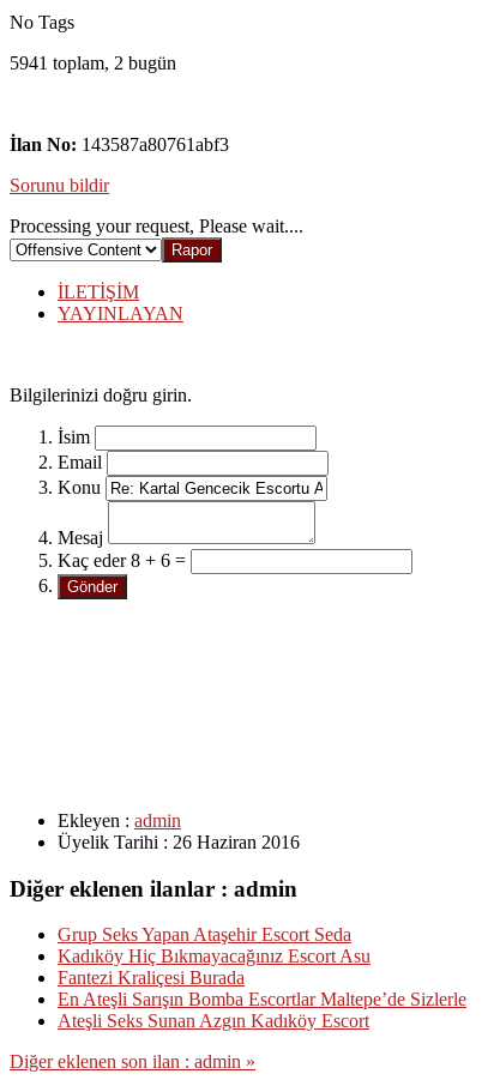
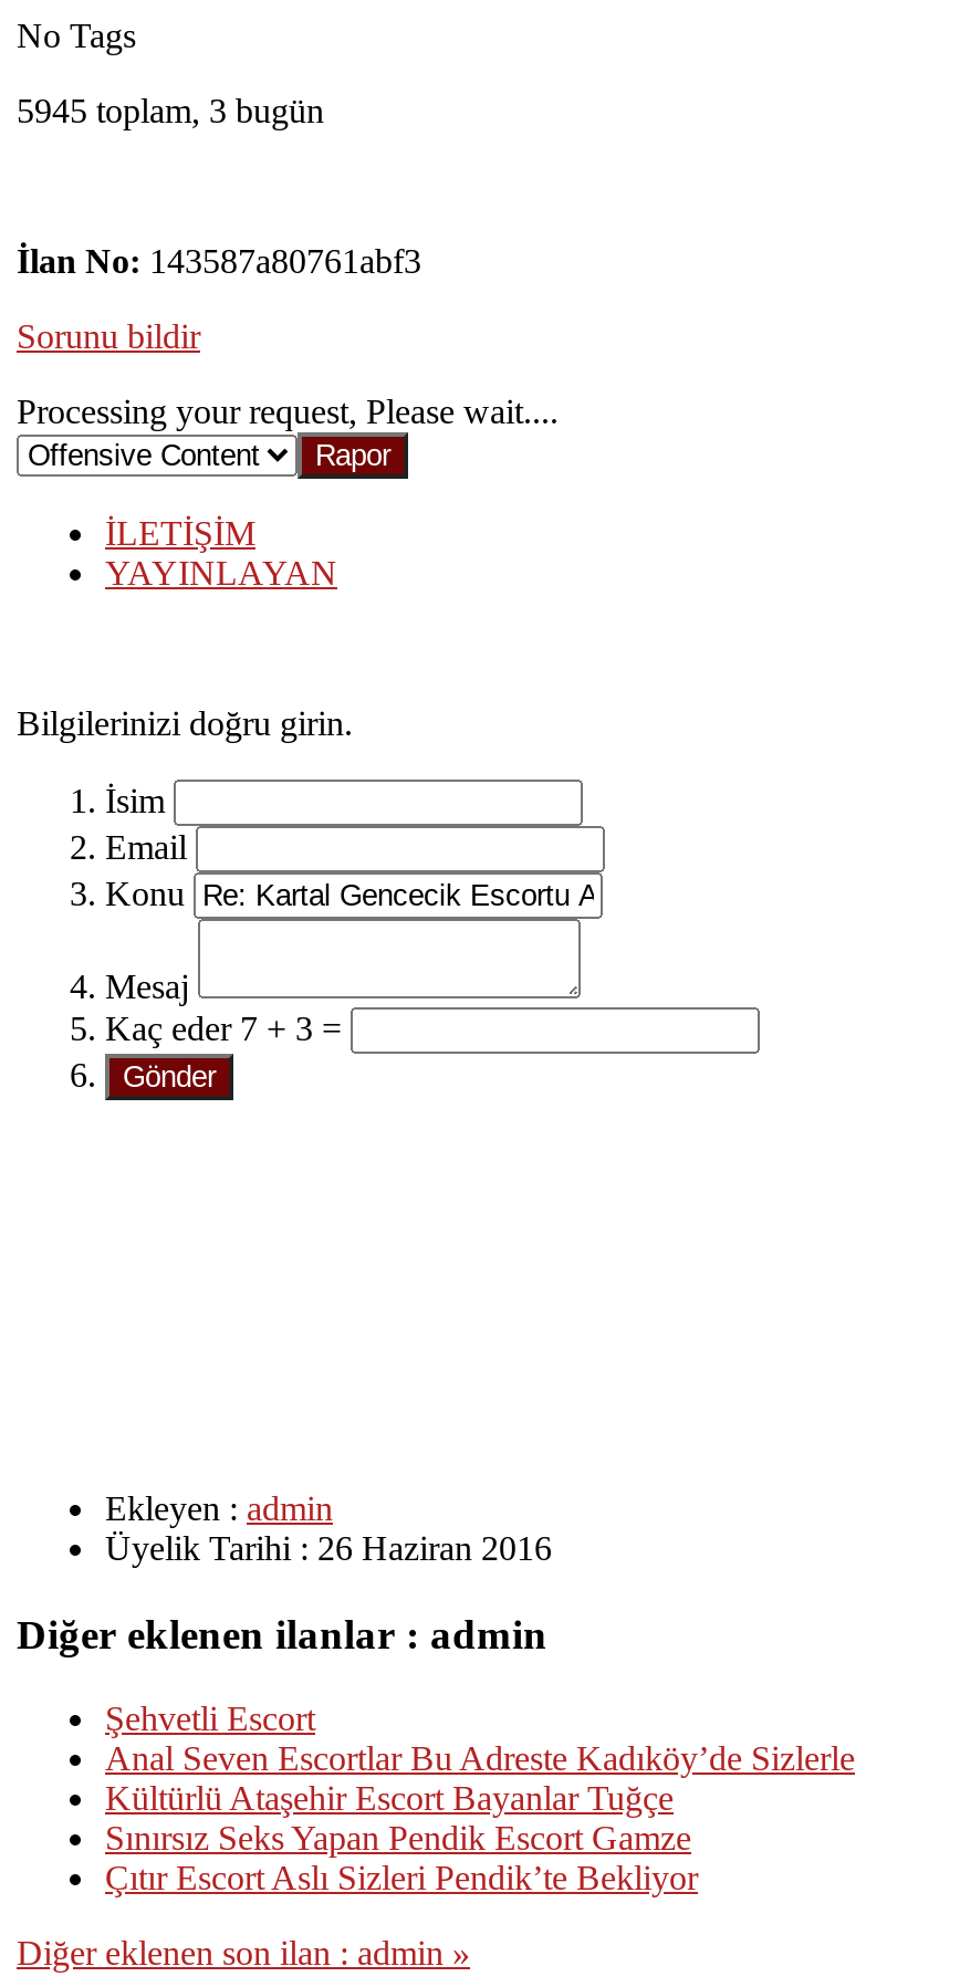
- 5941 toplam, 2 bugün
+ 5945 toplam, 3 bugün

- Kaç eder 8 + 6 =
+ Kaç eder 7 + 3 =

- Grup Seks Yapan Ataşehir Escort Seda
- Kadıköy Hiç Bıkmayacağınız Escort Asu
- Fantezi Kraliçesi Burada
- En Ateşli Sarışın Bomba Escortlar Maltepe’de Sizlerle
- Ateşli Seks Sunan Azgın Kadıköy Escort
+ Şehvetli Escort
+ Anal Seven Escortlar Bu Adreste Kadıköy’de Sizlerle
+ Kültürlü Ataşehir Escort Bayanlar Tuğçe
+ Sınırsız Seks Yapan Pendik Escort Gamze
+ Çıtır Escort Aslı Sizleri Pendik’te Bekliyor
